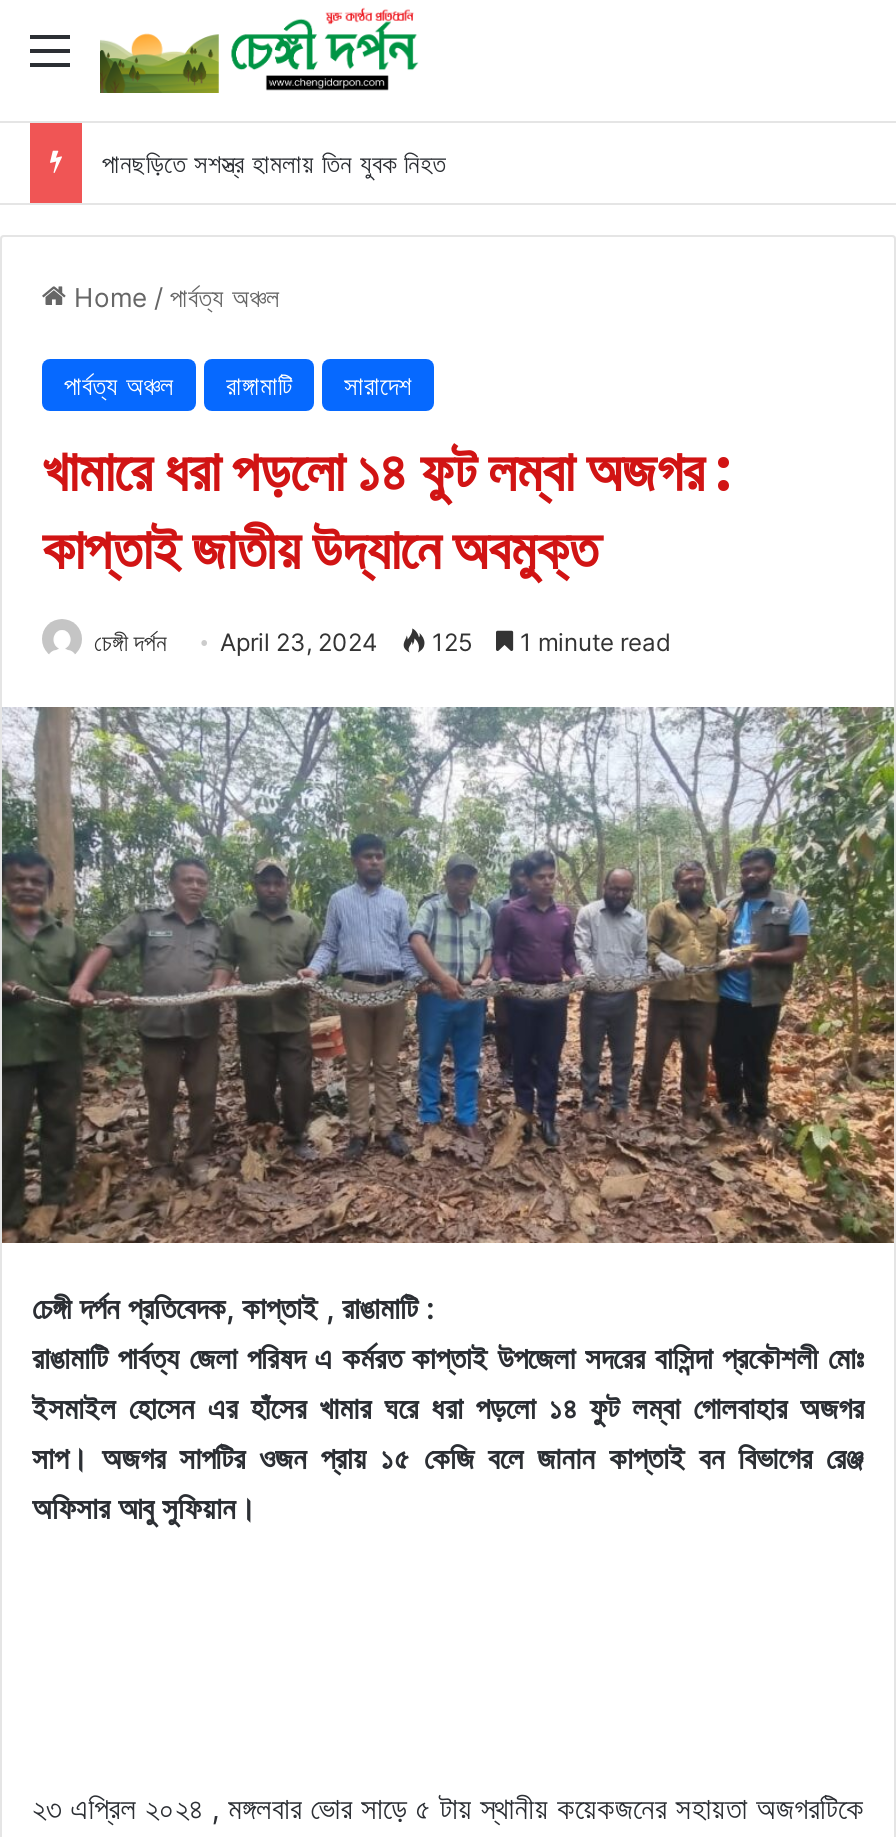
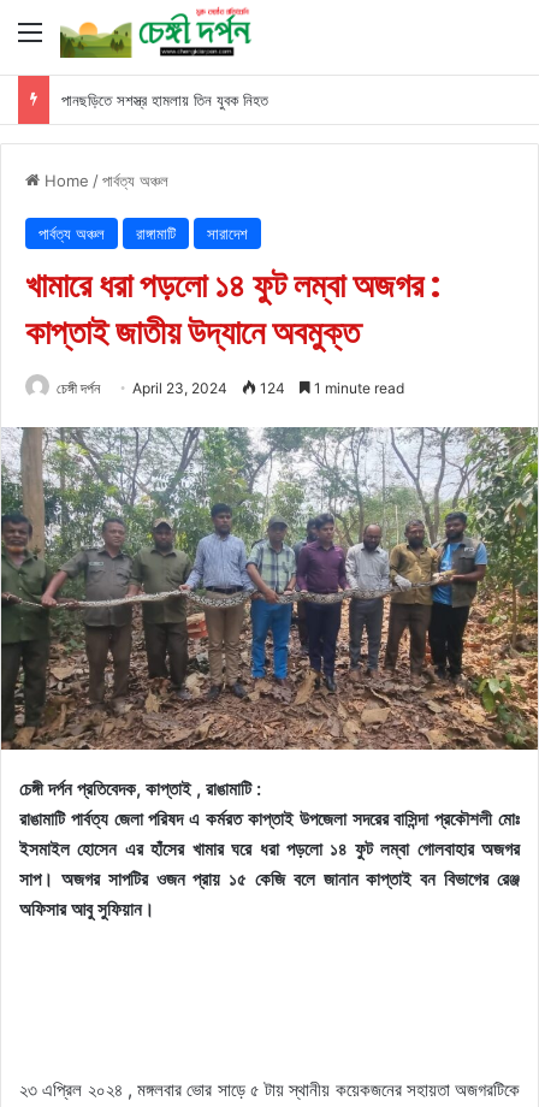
- চেঙ্গী দর্পন April 23, 2024 125 1 minute read
+ চেঙ্গী দর্পন April 23, 2024 124 1 minute read
